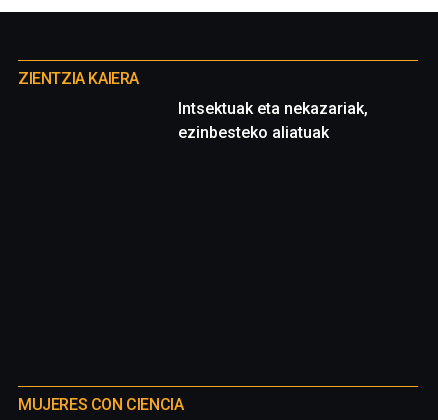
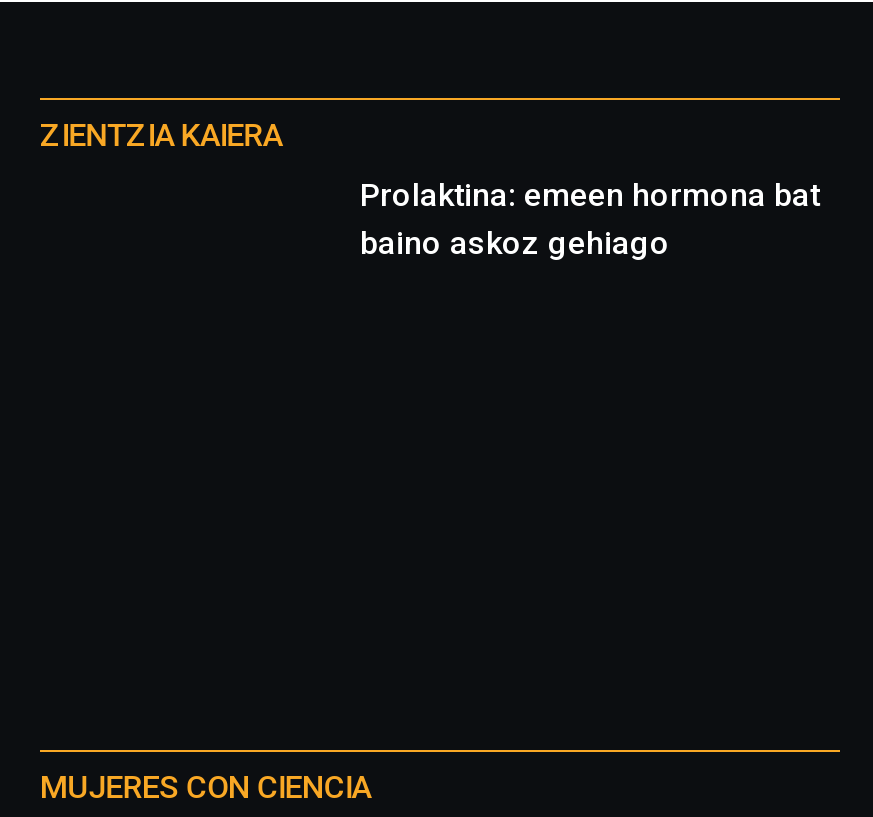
- Intsektuak eta nekazariak,
- ezinbesteko aliatuak
+ Prolaktina: emeen hormona bat
+ baino askoz gehiago
